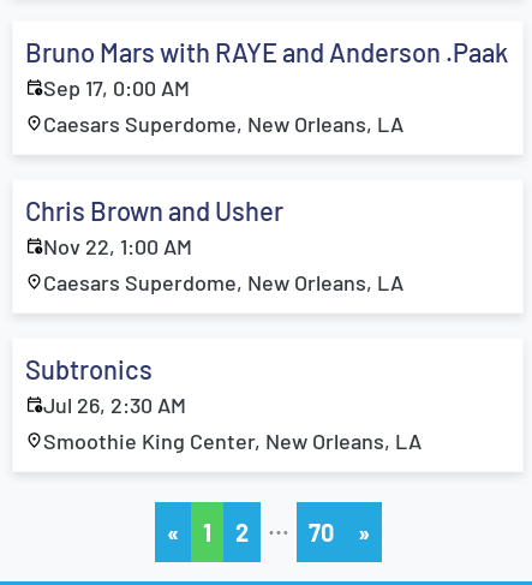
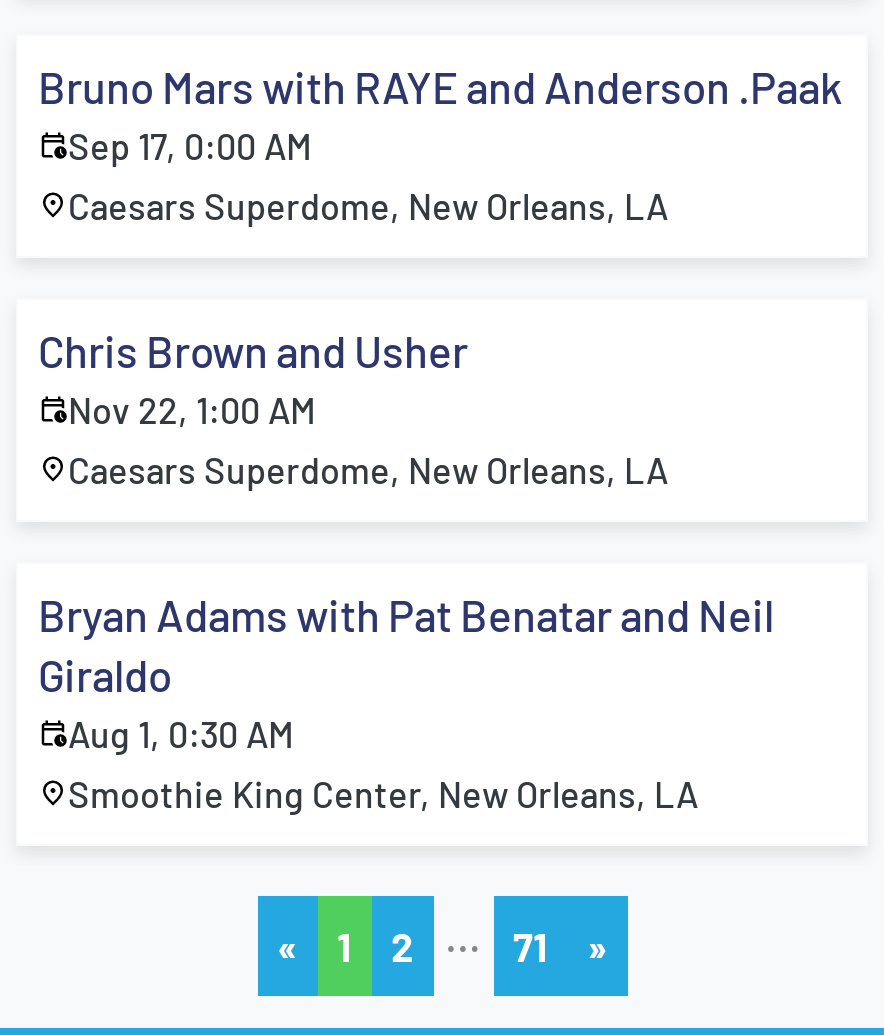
- Subtronics
- Jul 26, 2:30 AM
+ Bryan Adams with Pat Benatar and Neil
+ Giraldo
+ Aug 1, 0:30 AM

- 70
+ 71
